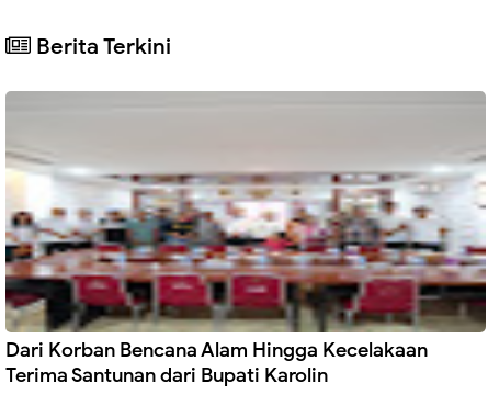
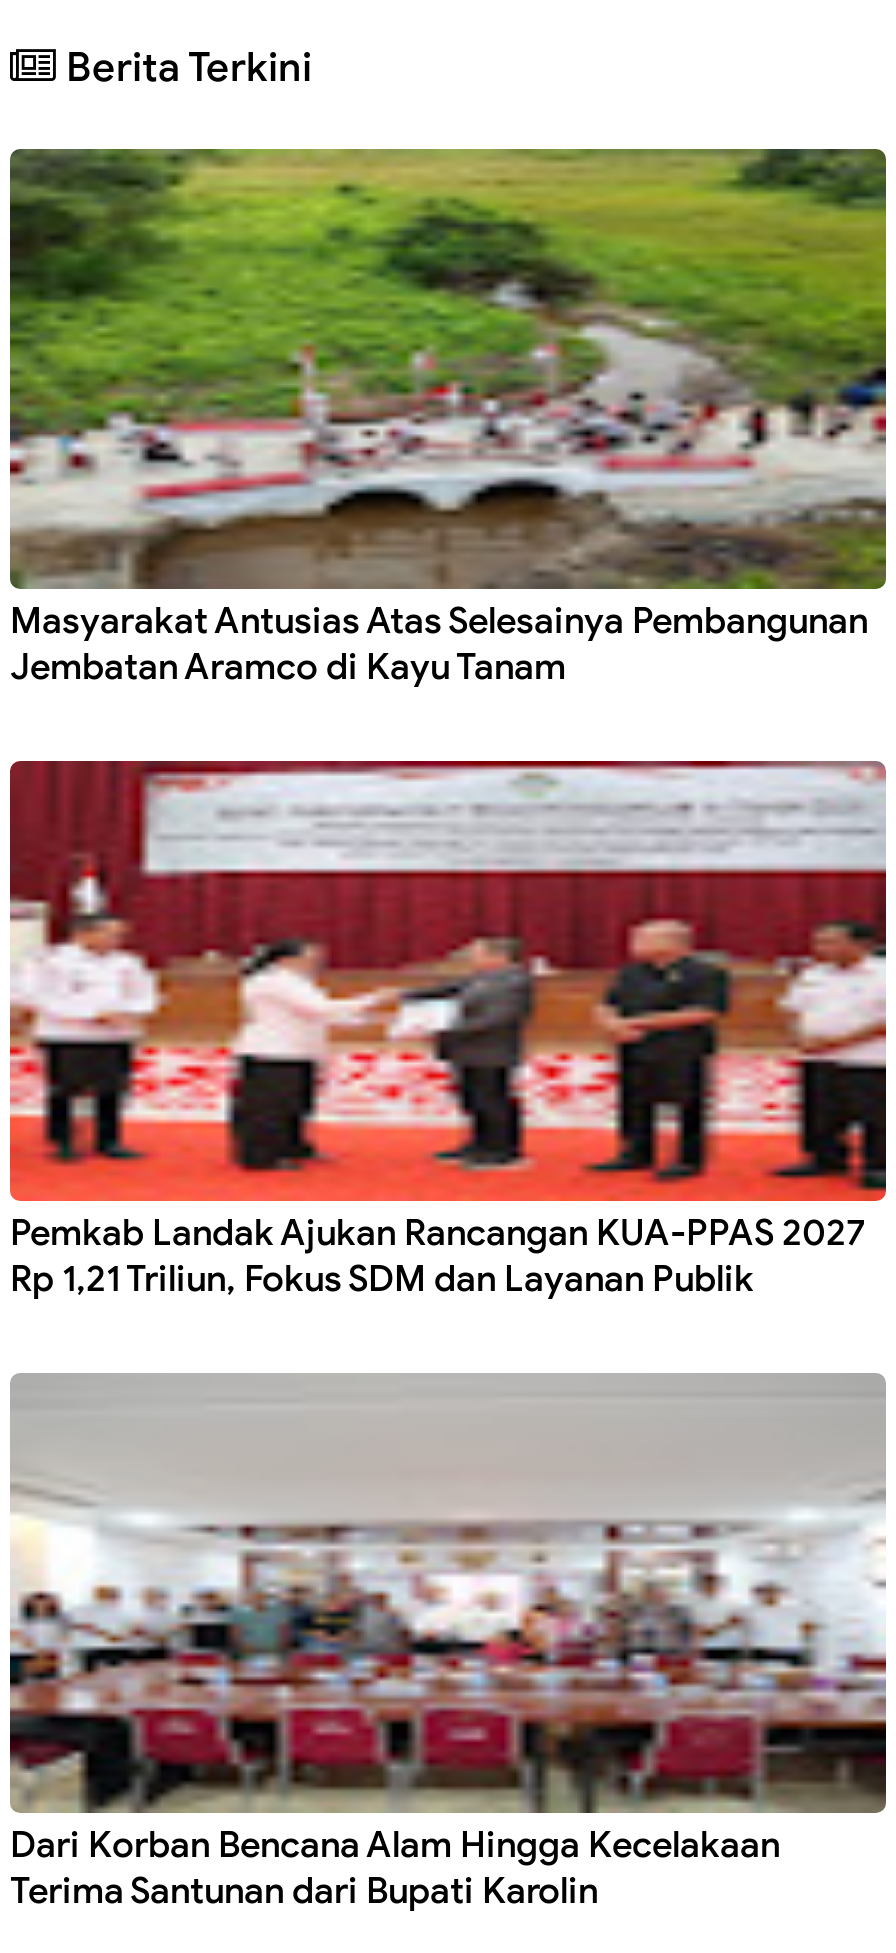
+ [image]
+ Masyarakat Antusias Atas Selesainya Pembangunan
+ Jembatan Aramco di Kayu Tanam

+ [image]
+ Pemkab Landak Ajukan Rancangan KUA-PPAS 2027
+ Rp 1,21 Triliun, Fokus SDM dan Layanan Publik
